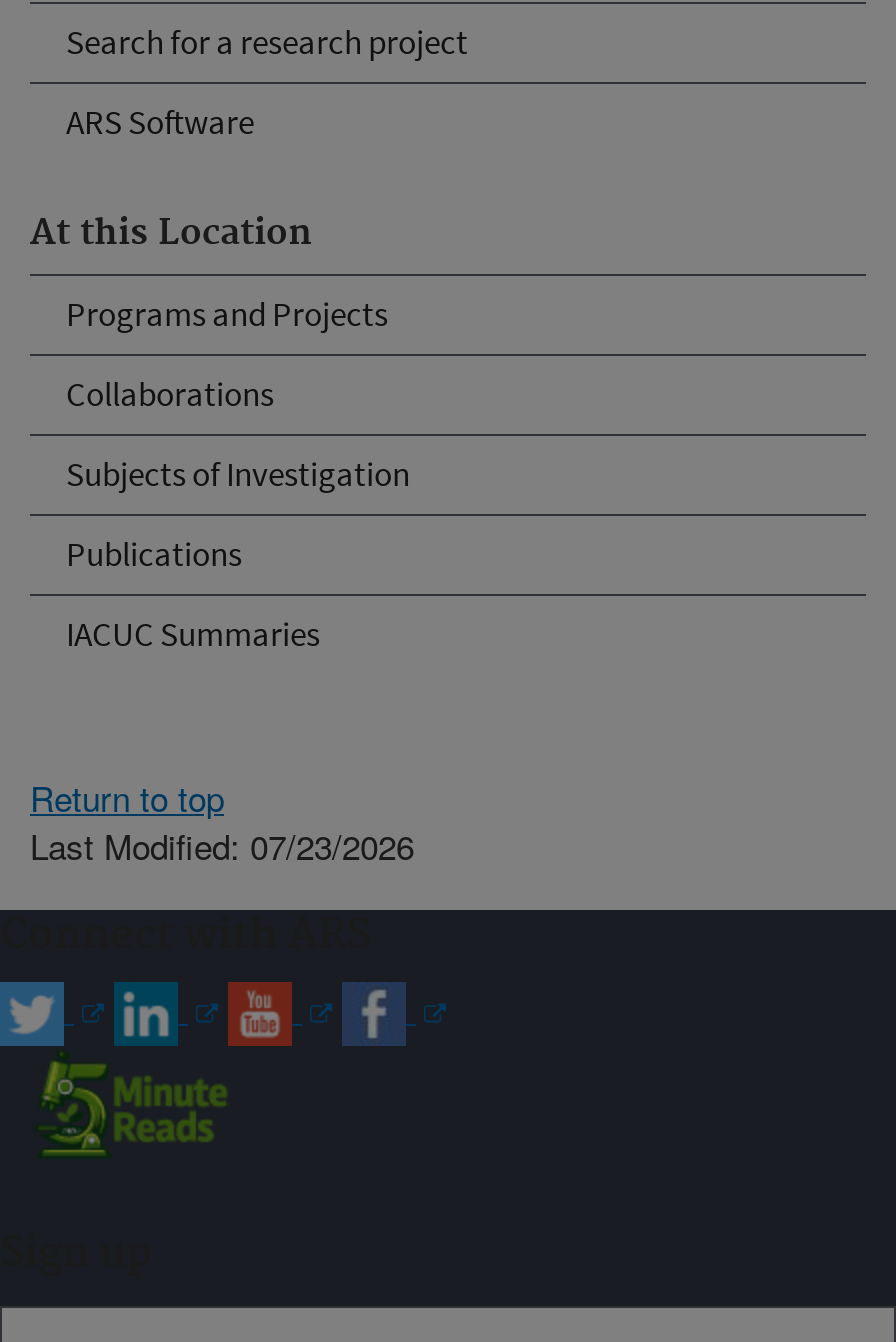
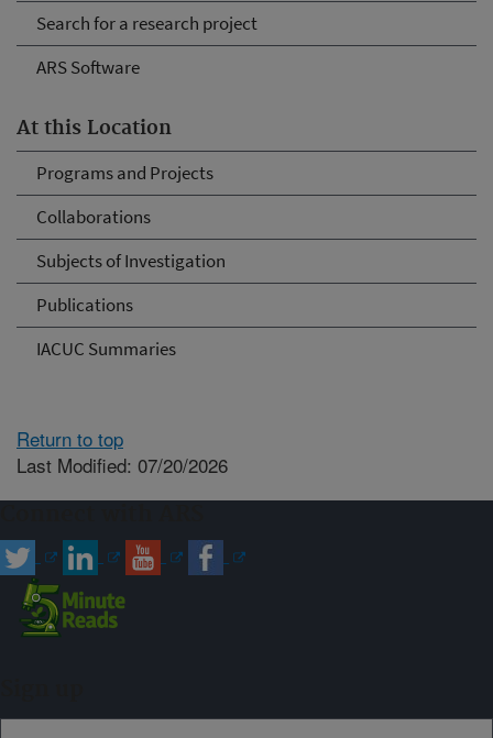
- Last Modified: 07/23/2026
+ Last Modified: 07/20/2026
